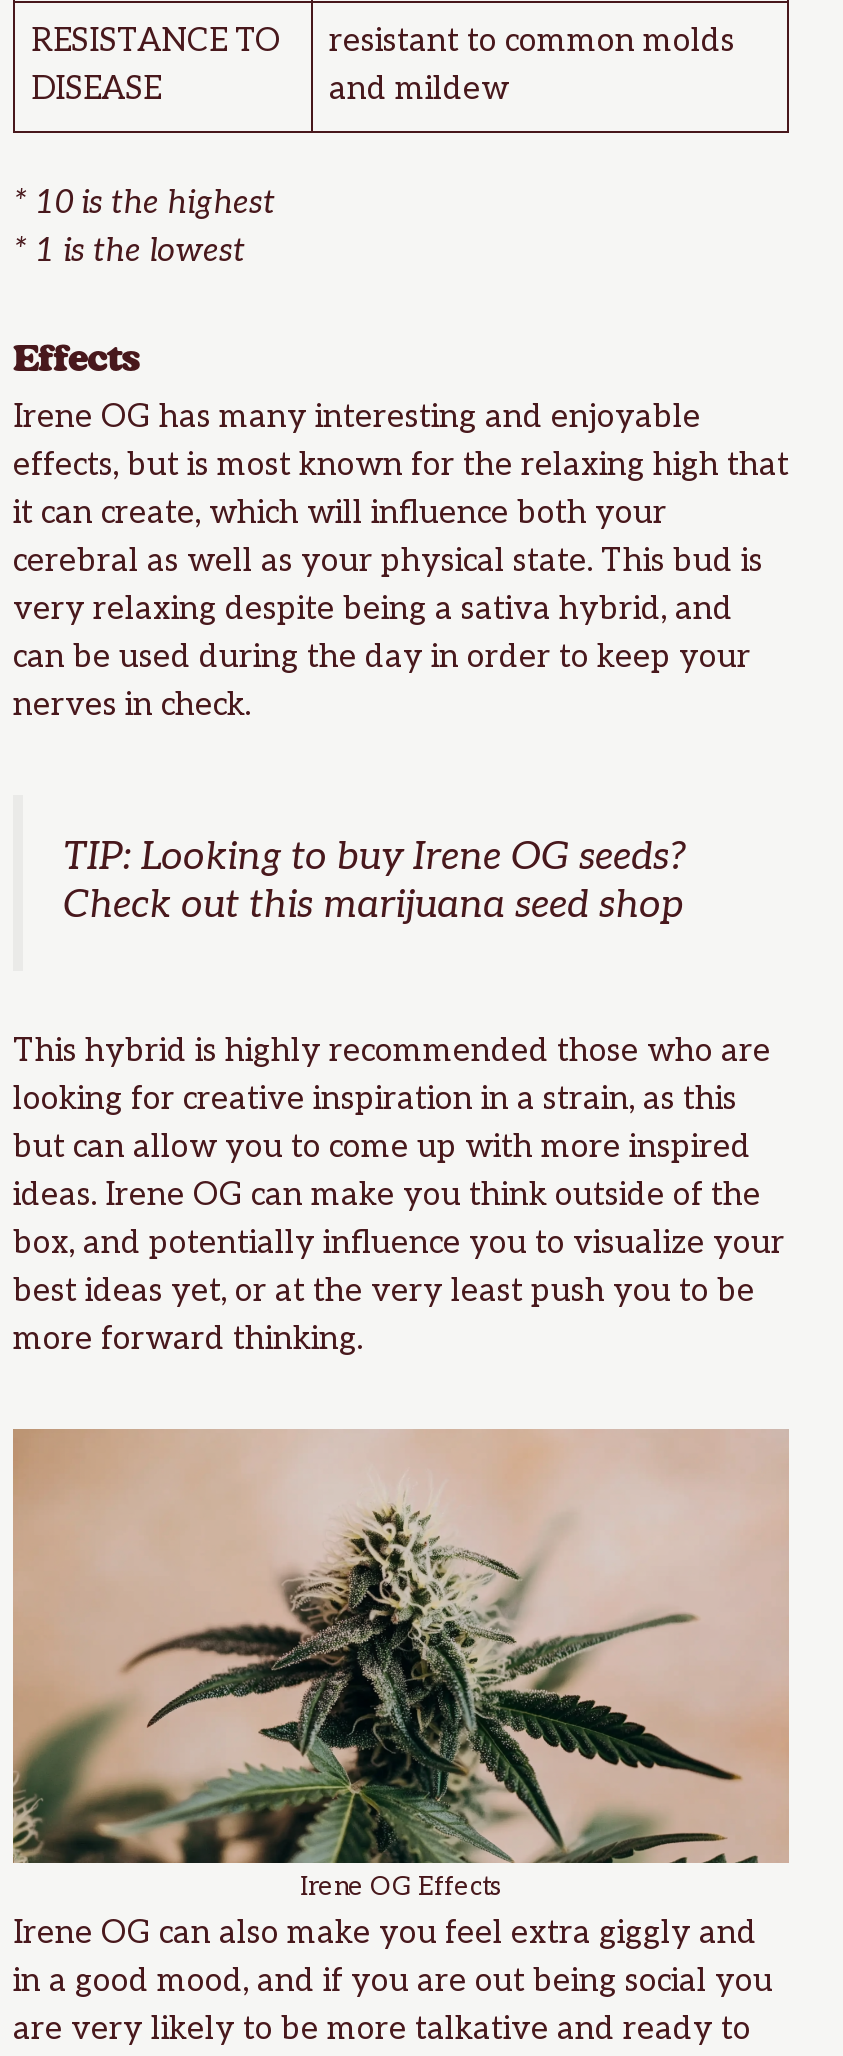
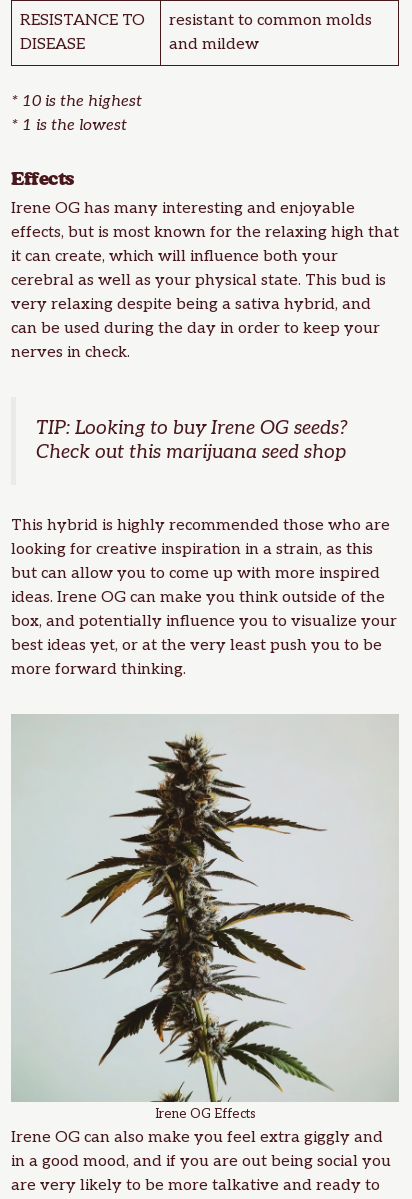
- [image]
+ [image]
